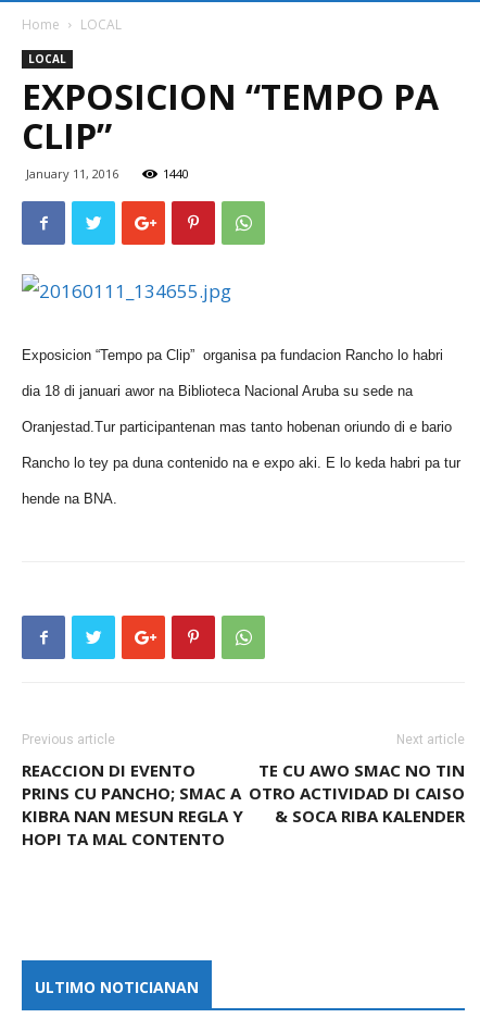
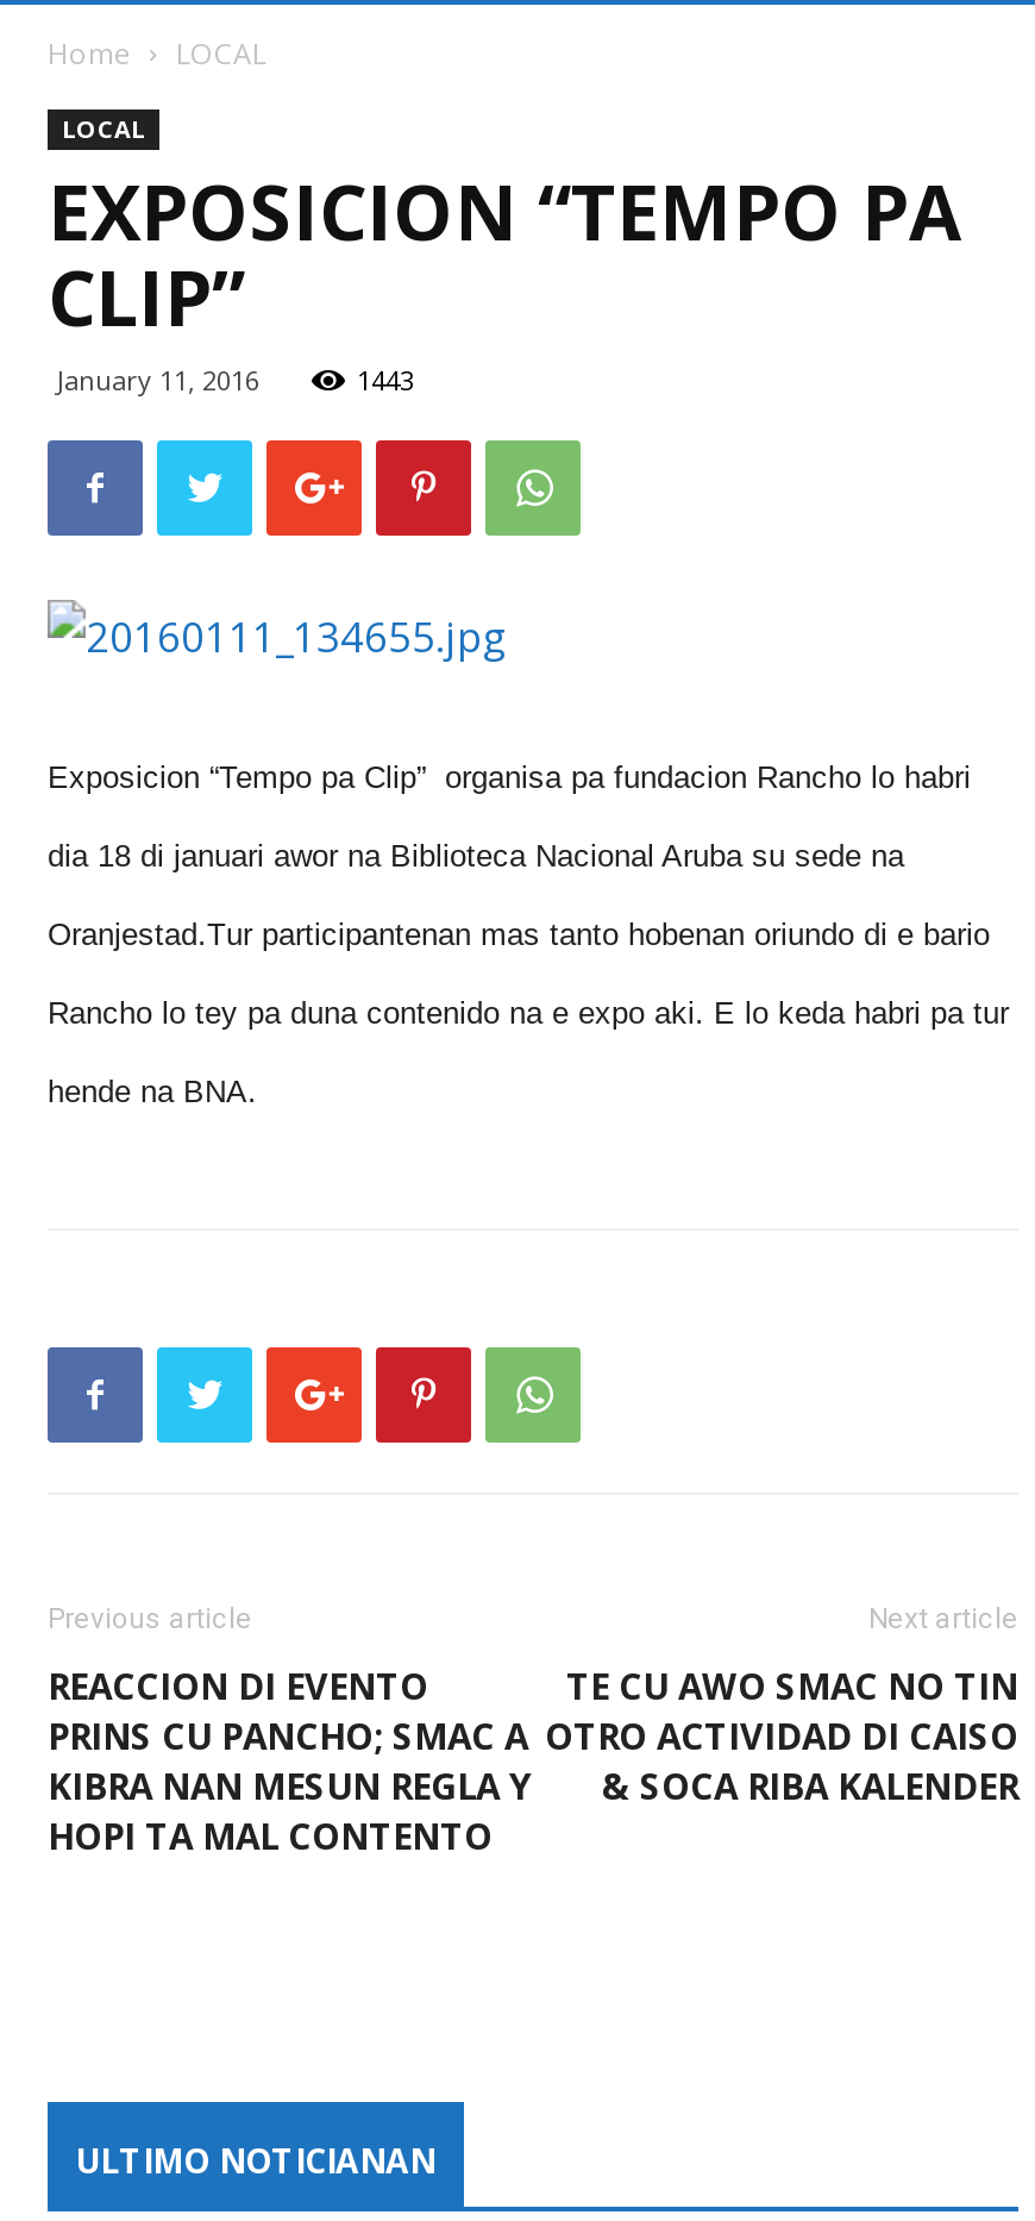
- 1440
+ 1443
